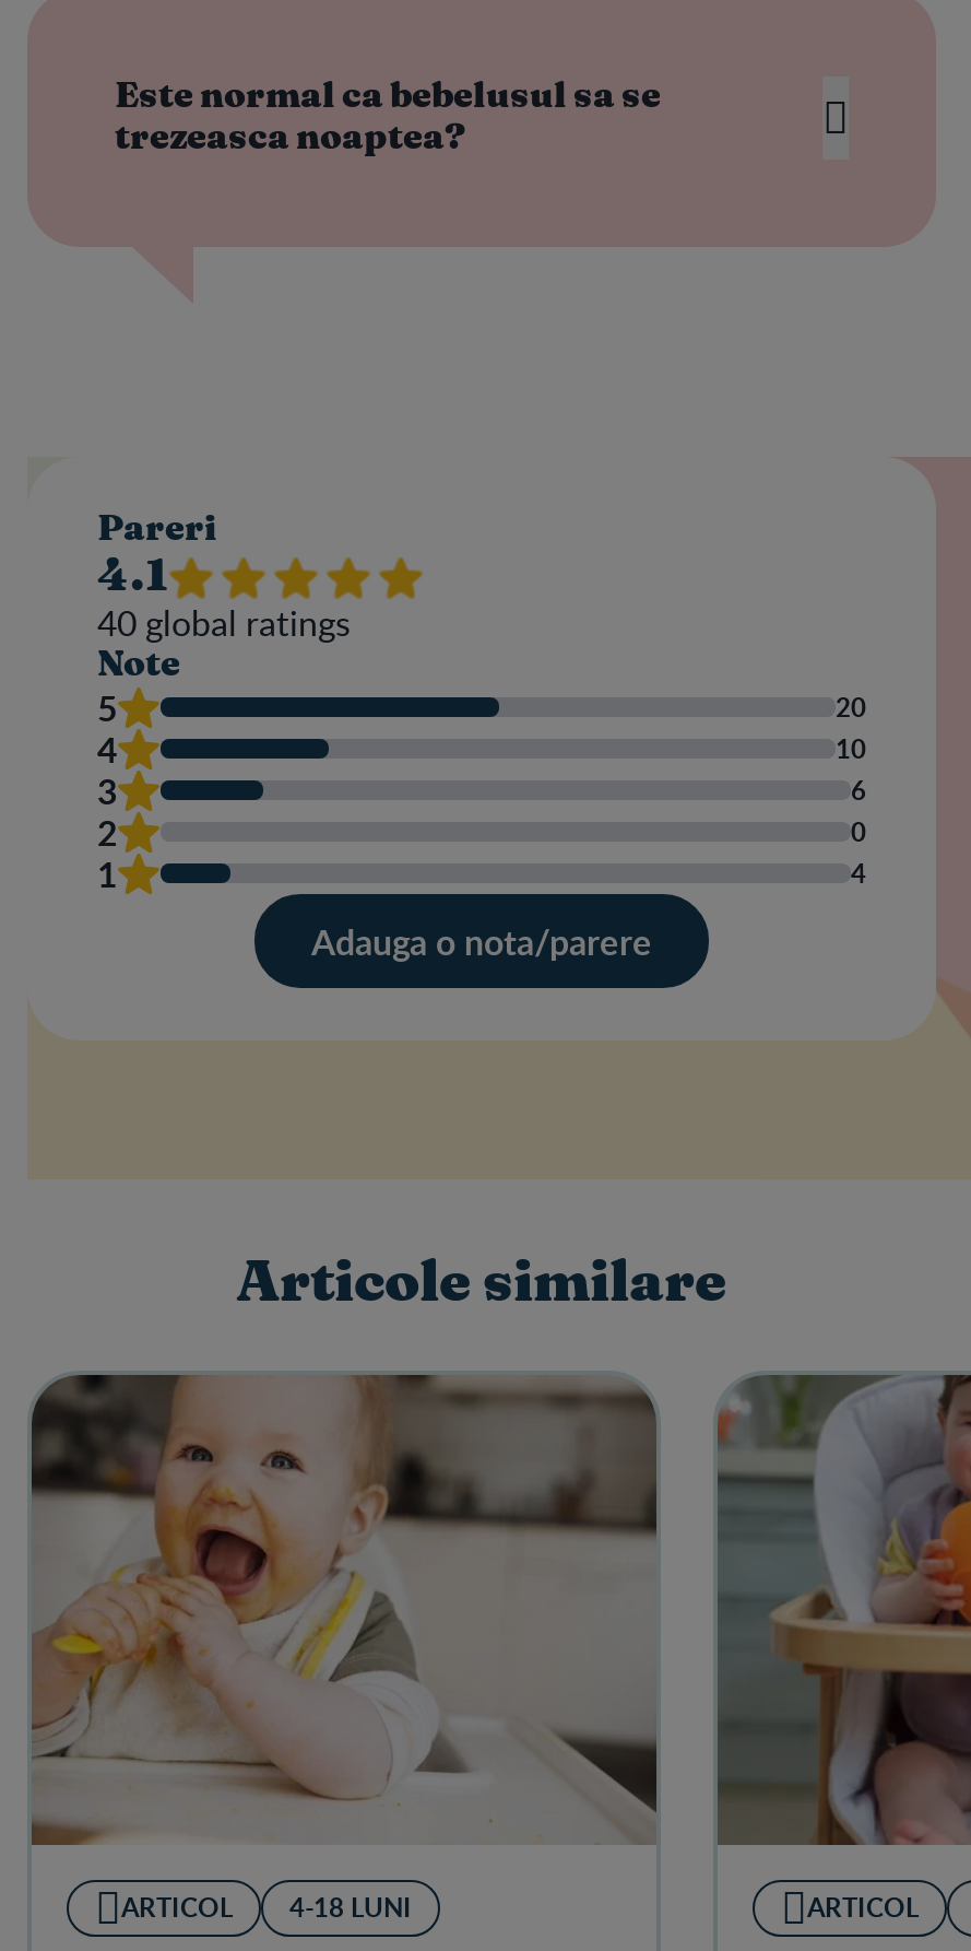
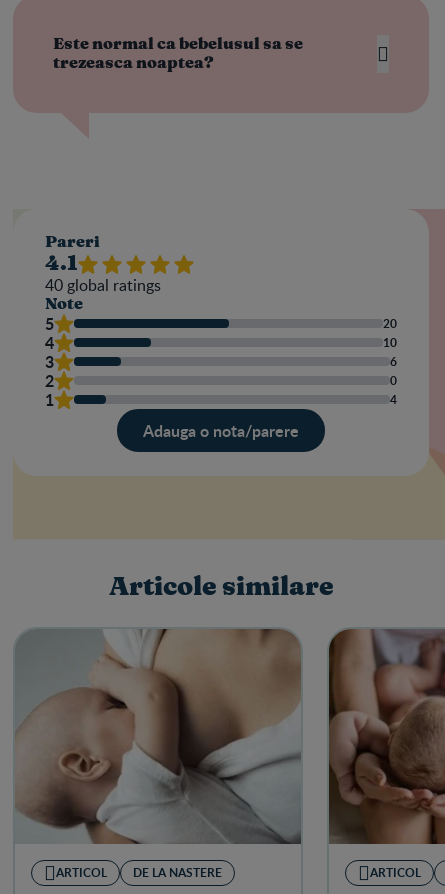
- [image]
- 4-18 LUNI
+ [image]
+ DE LA NASTERE

- [image]
+ [image]
